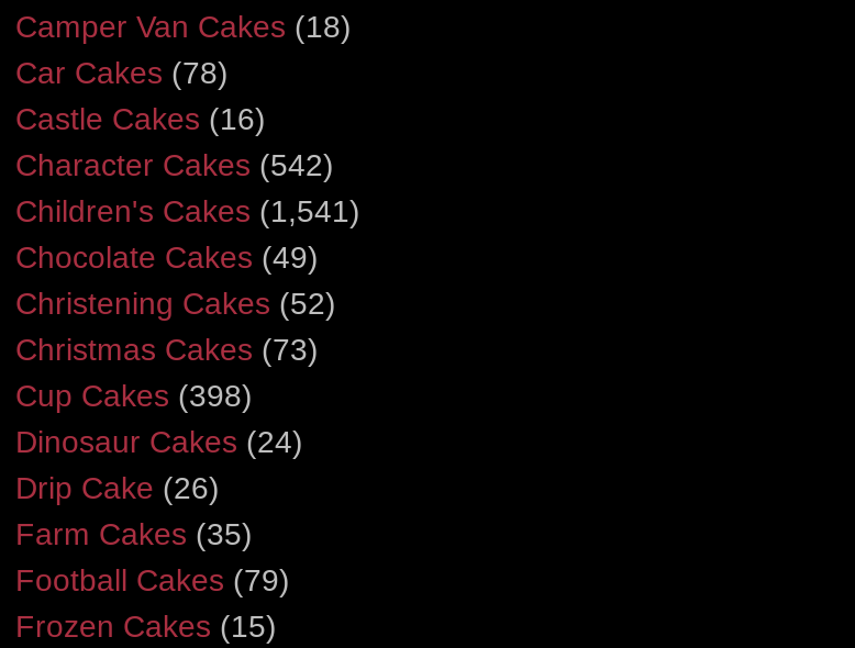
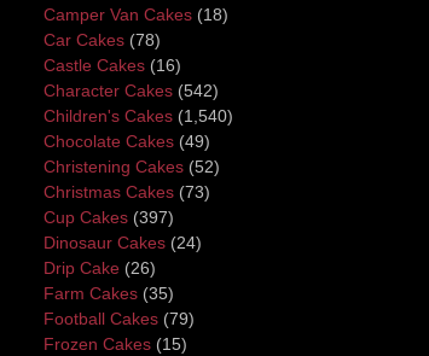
- Children's Cakes (1,541)
+ Children's Cakes (1,540)

- Cup Cakes (398)
+ Cup Cakes (397)
